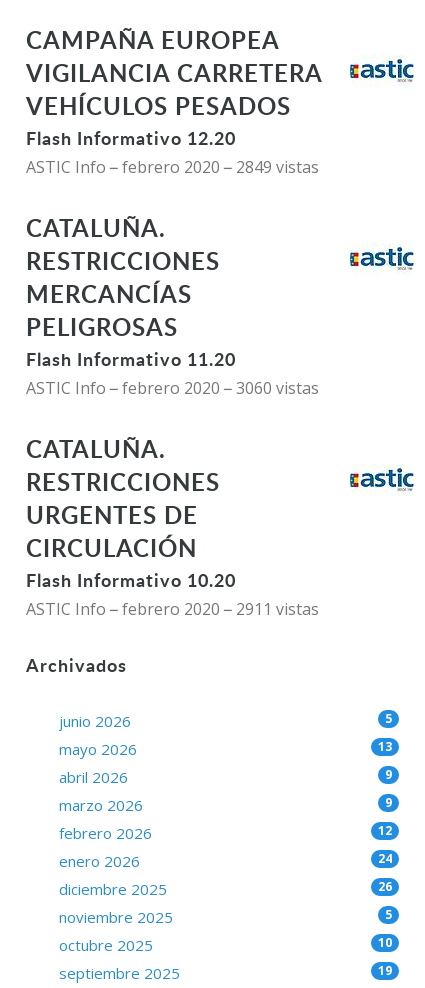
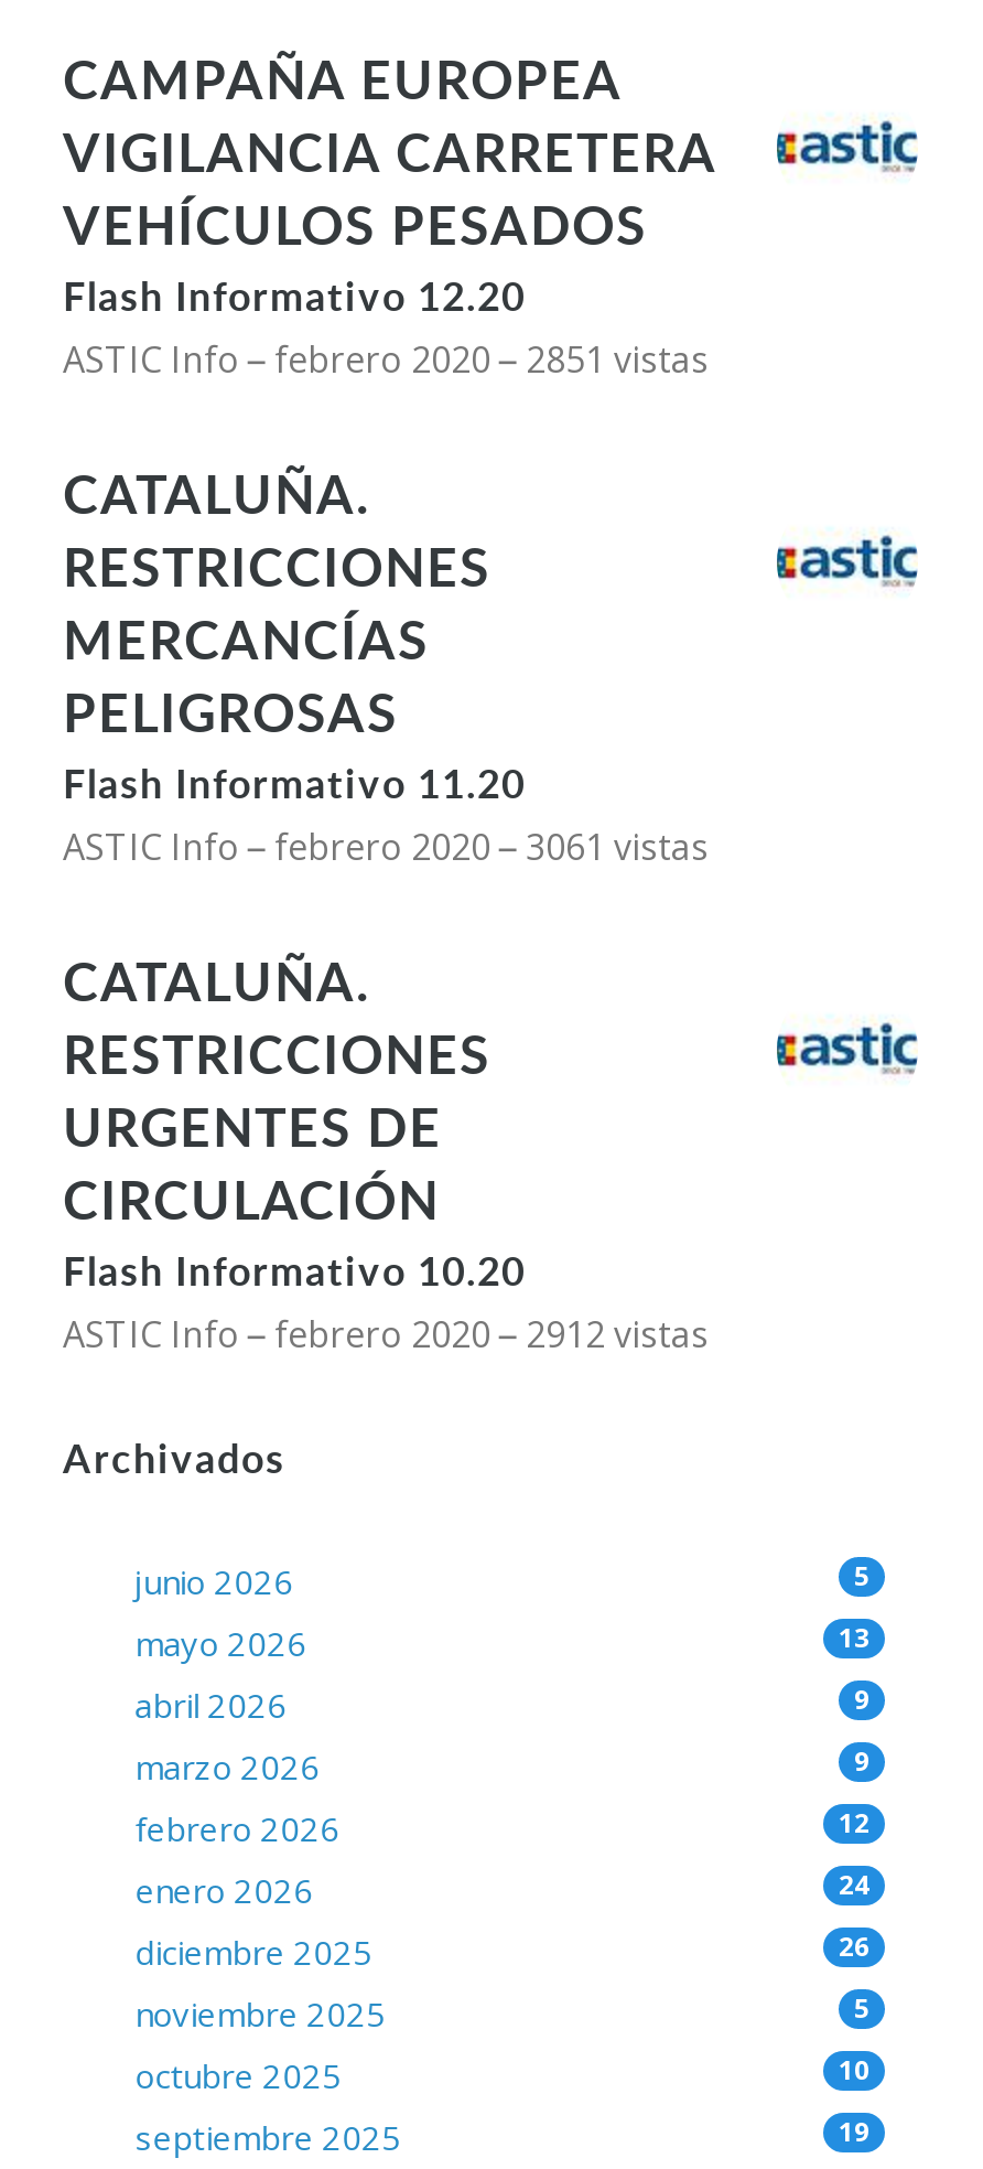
- febrero 2020 2849 vistas
+ febrero 2020 2851 vistas

- febrero 2020 3060 vistas
+ febrero 2020 3061 vistas

- febrero 2020 2911 vistas
+ febrero 2020 2912 vistas
